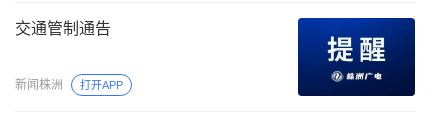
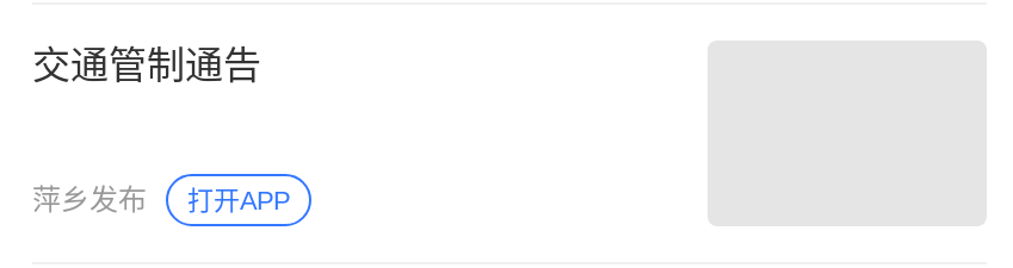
- [image]

- 新闻株洲
+ 萍乡发布
